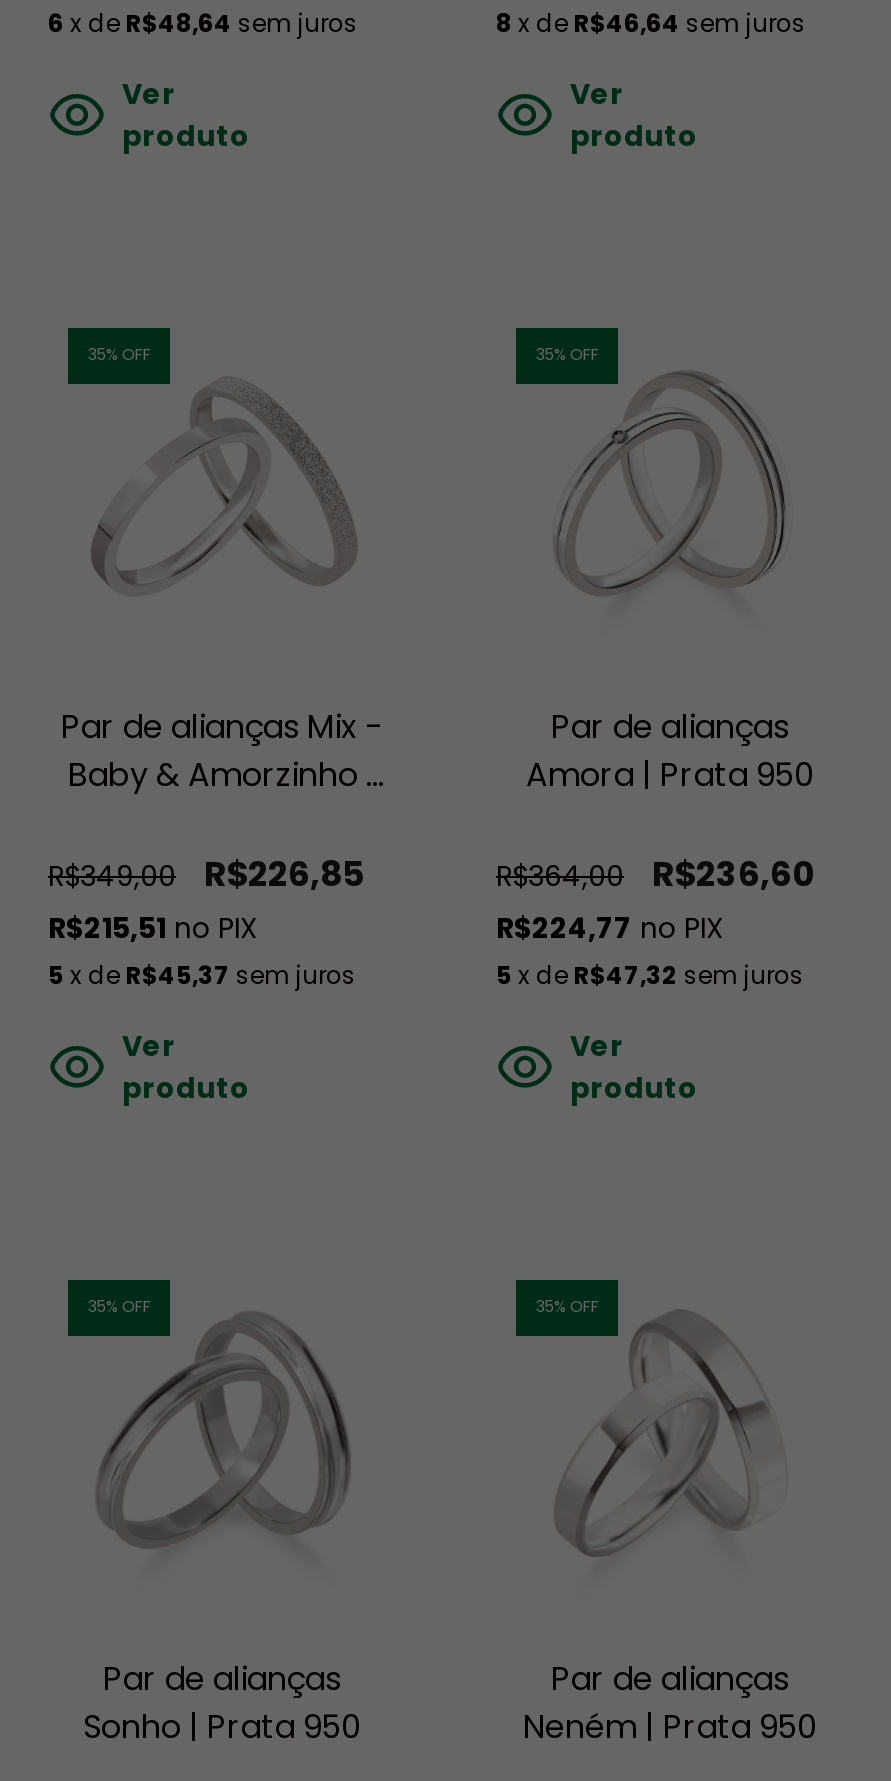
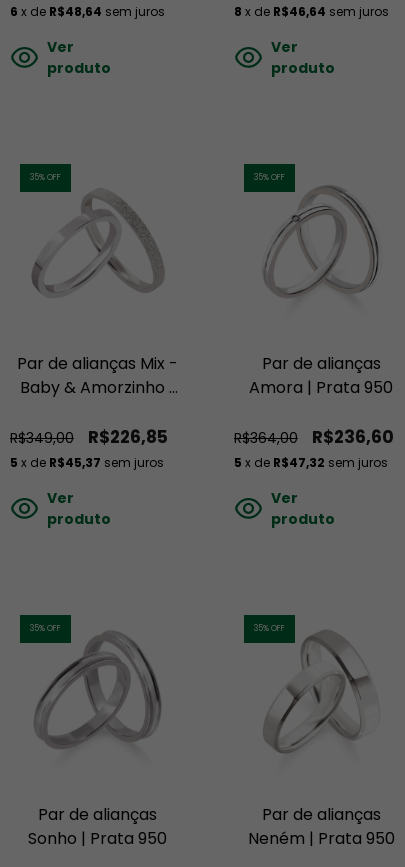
- R$215,51 no PIX

- R$224,77 no PIX
